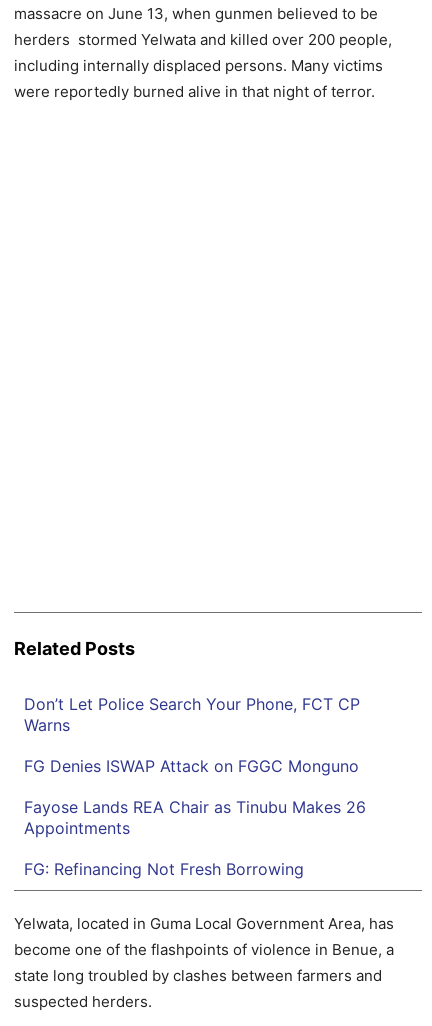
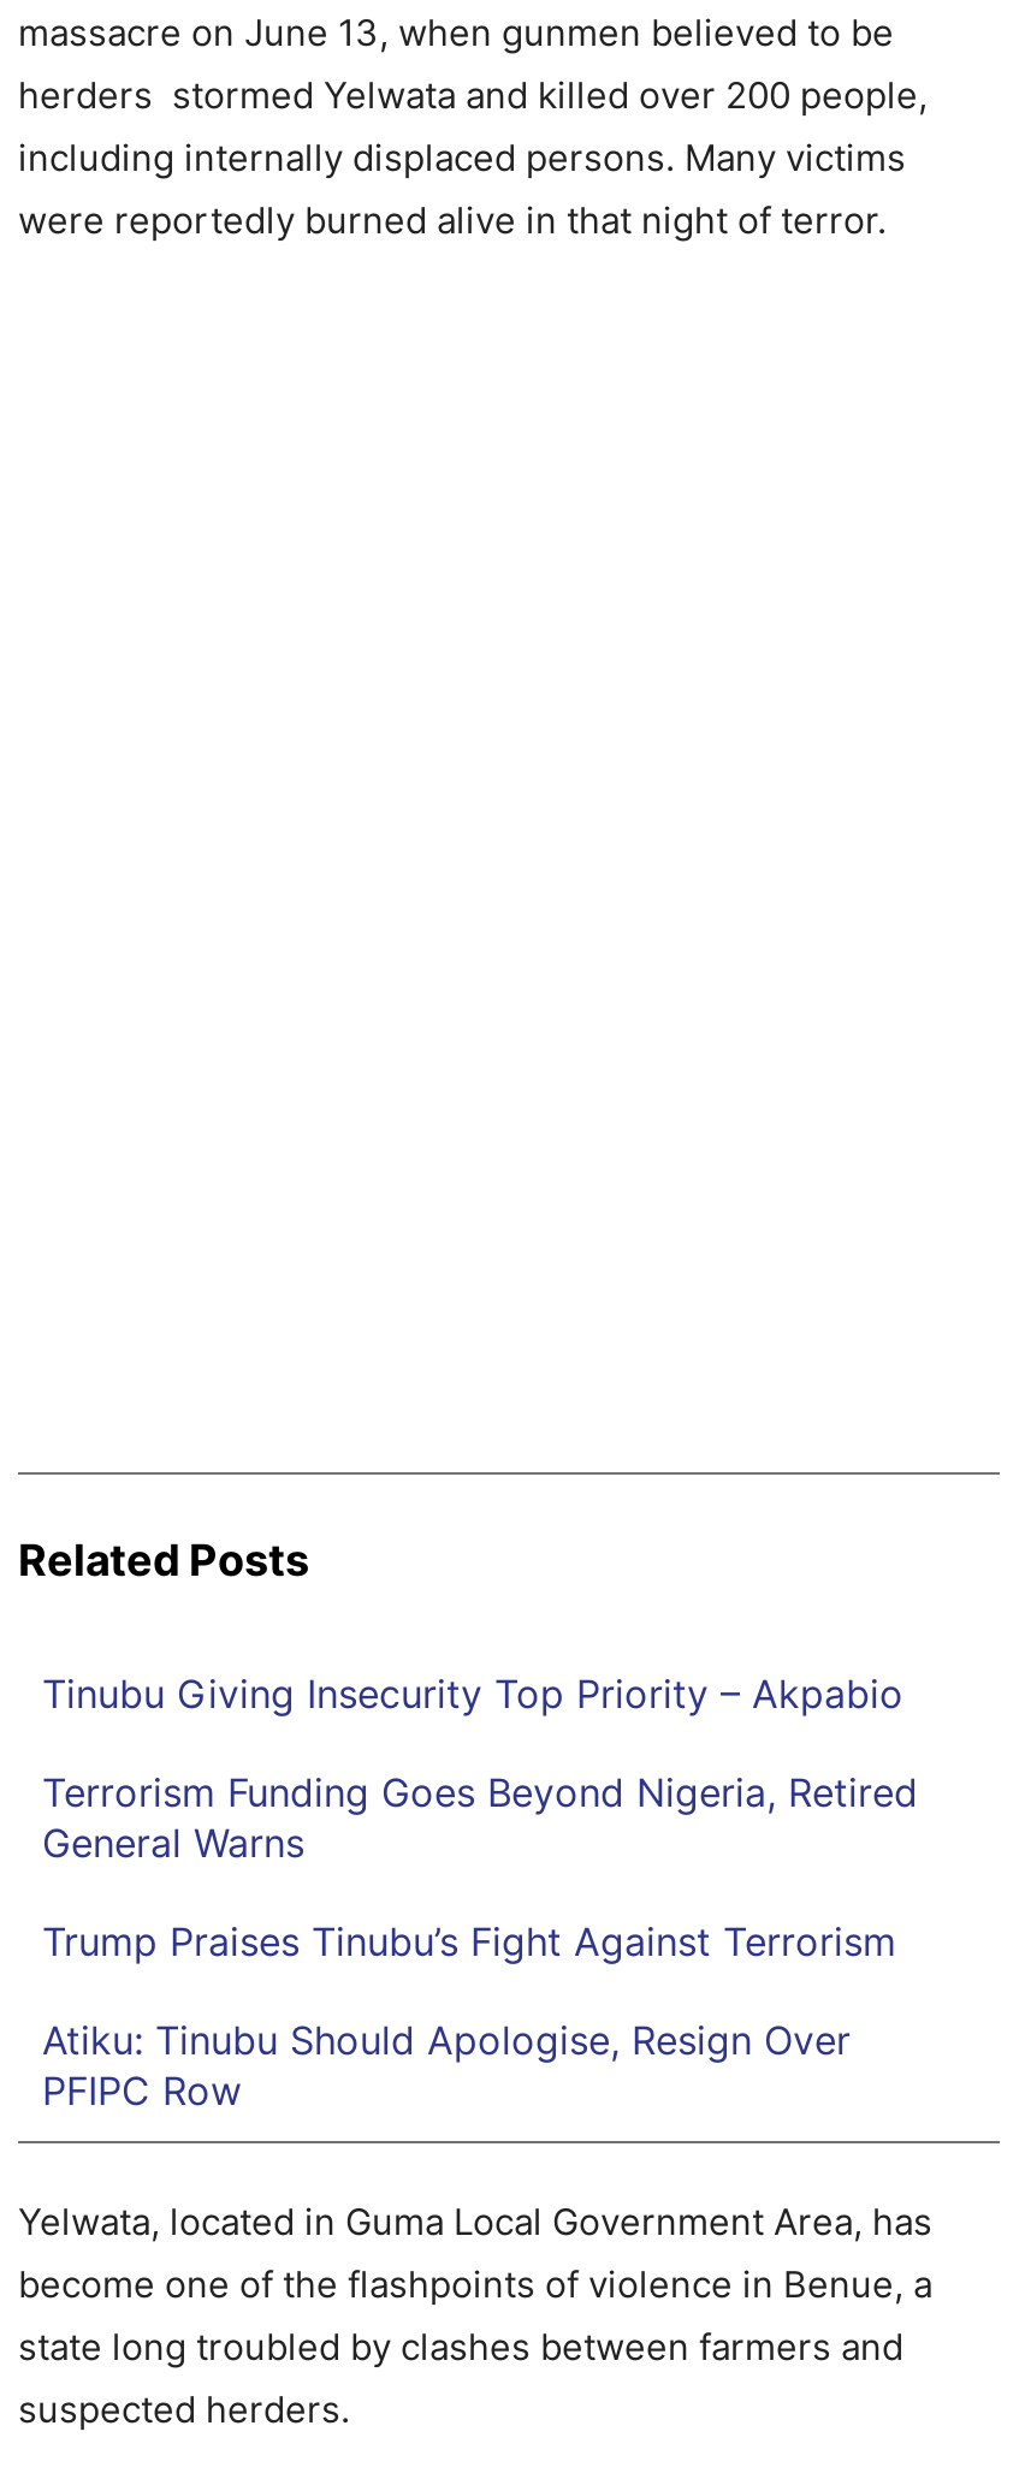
- Don’t Let Police Search Your Phone, FCT CP
- Warns
+ Tinubu Giving Insecurity Top Priority – Akpabio

- FG Denies ISWAP Attack on FGGC Monguno
+ Terrorism Funding Goes Beyond Nigeria, Retired
+ General Warns

- Fayose Lands REA Chair as Tinubu Makes 26
- Appointments
+ Trump Praises Tinubu’s Fight Against Terrorism

- FG: Refinancing Not Fresh Borrowing
+ Atiku: Tinubu Should Apologise, Resign Over
+ PFIPC Row
